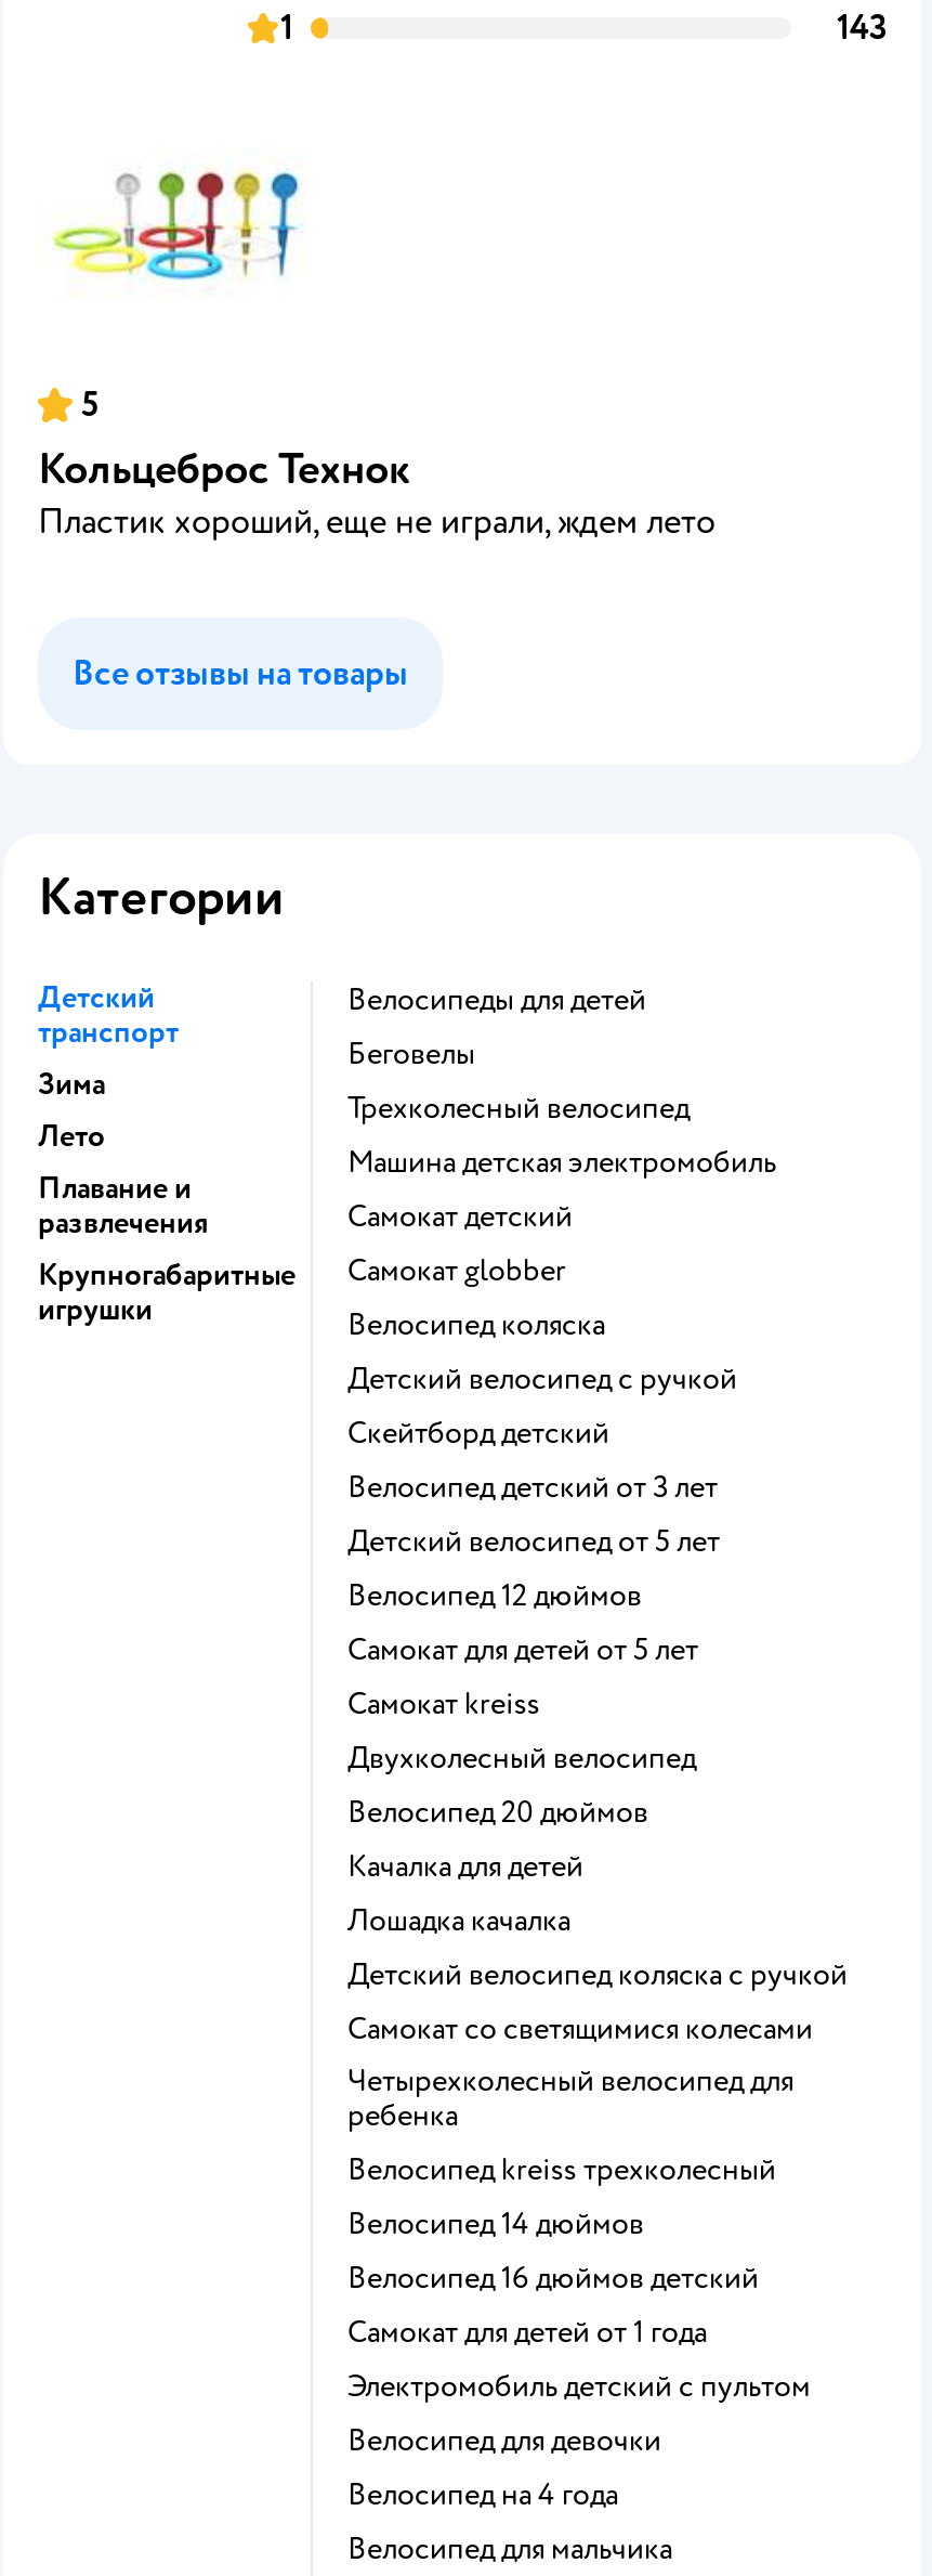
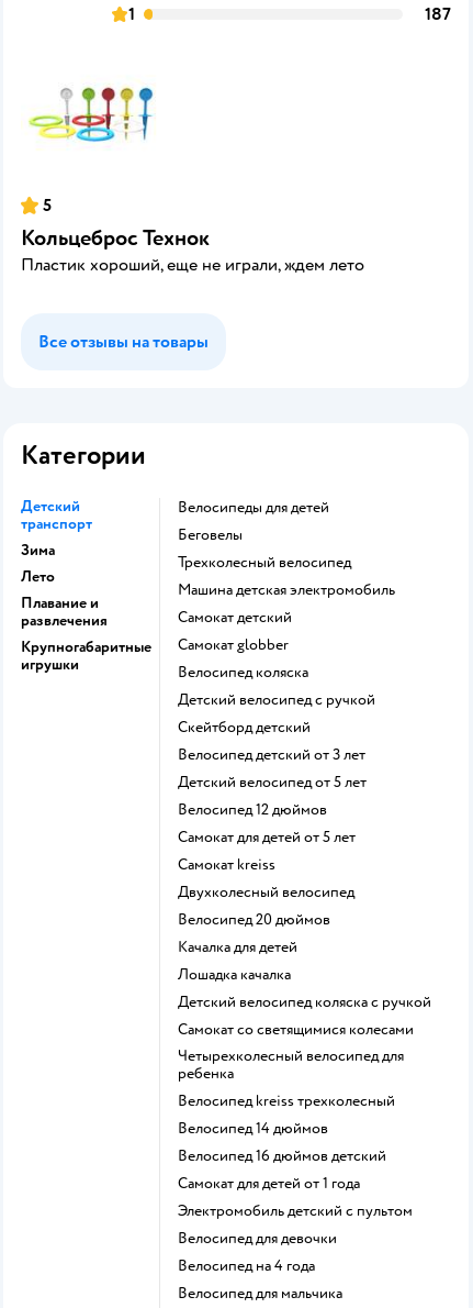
- 143
+ 187
